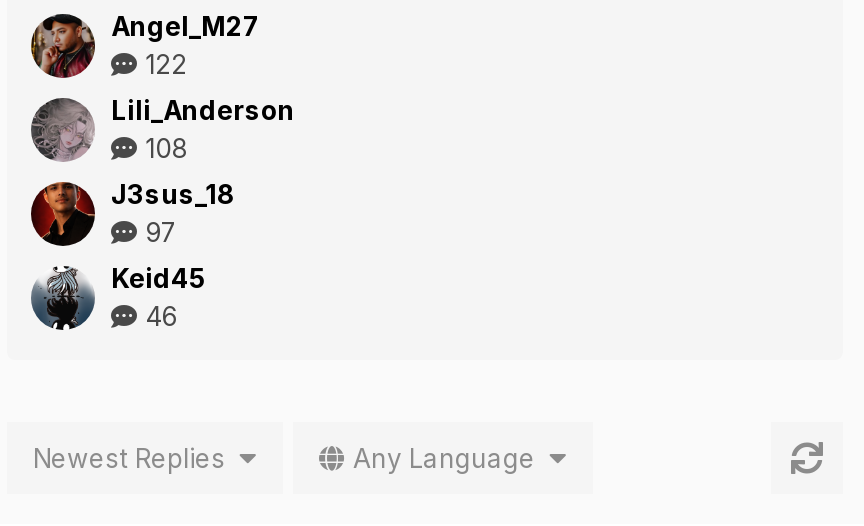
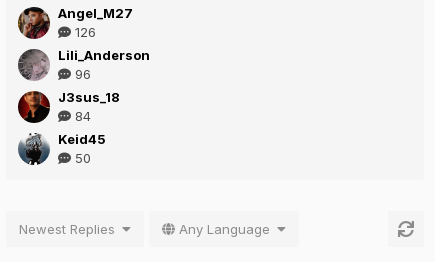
- 122
+ 126

- 108
+ 96

- 97
+ 84

- 46
+ 50
